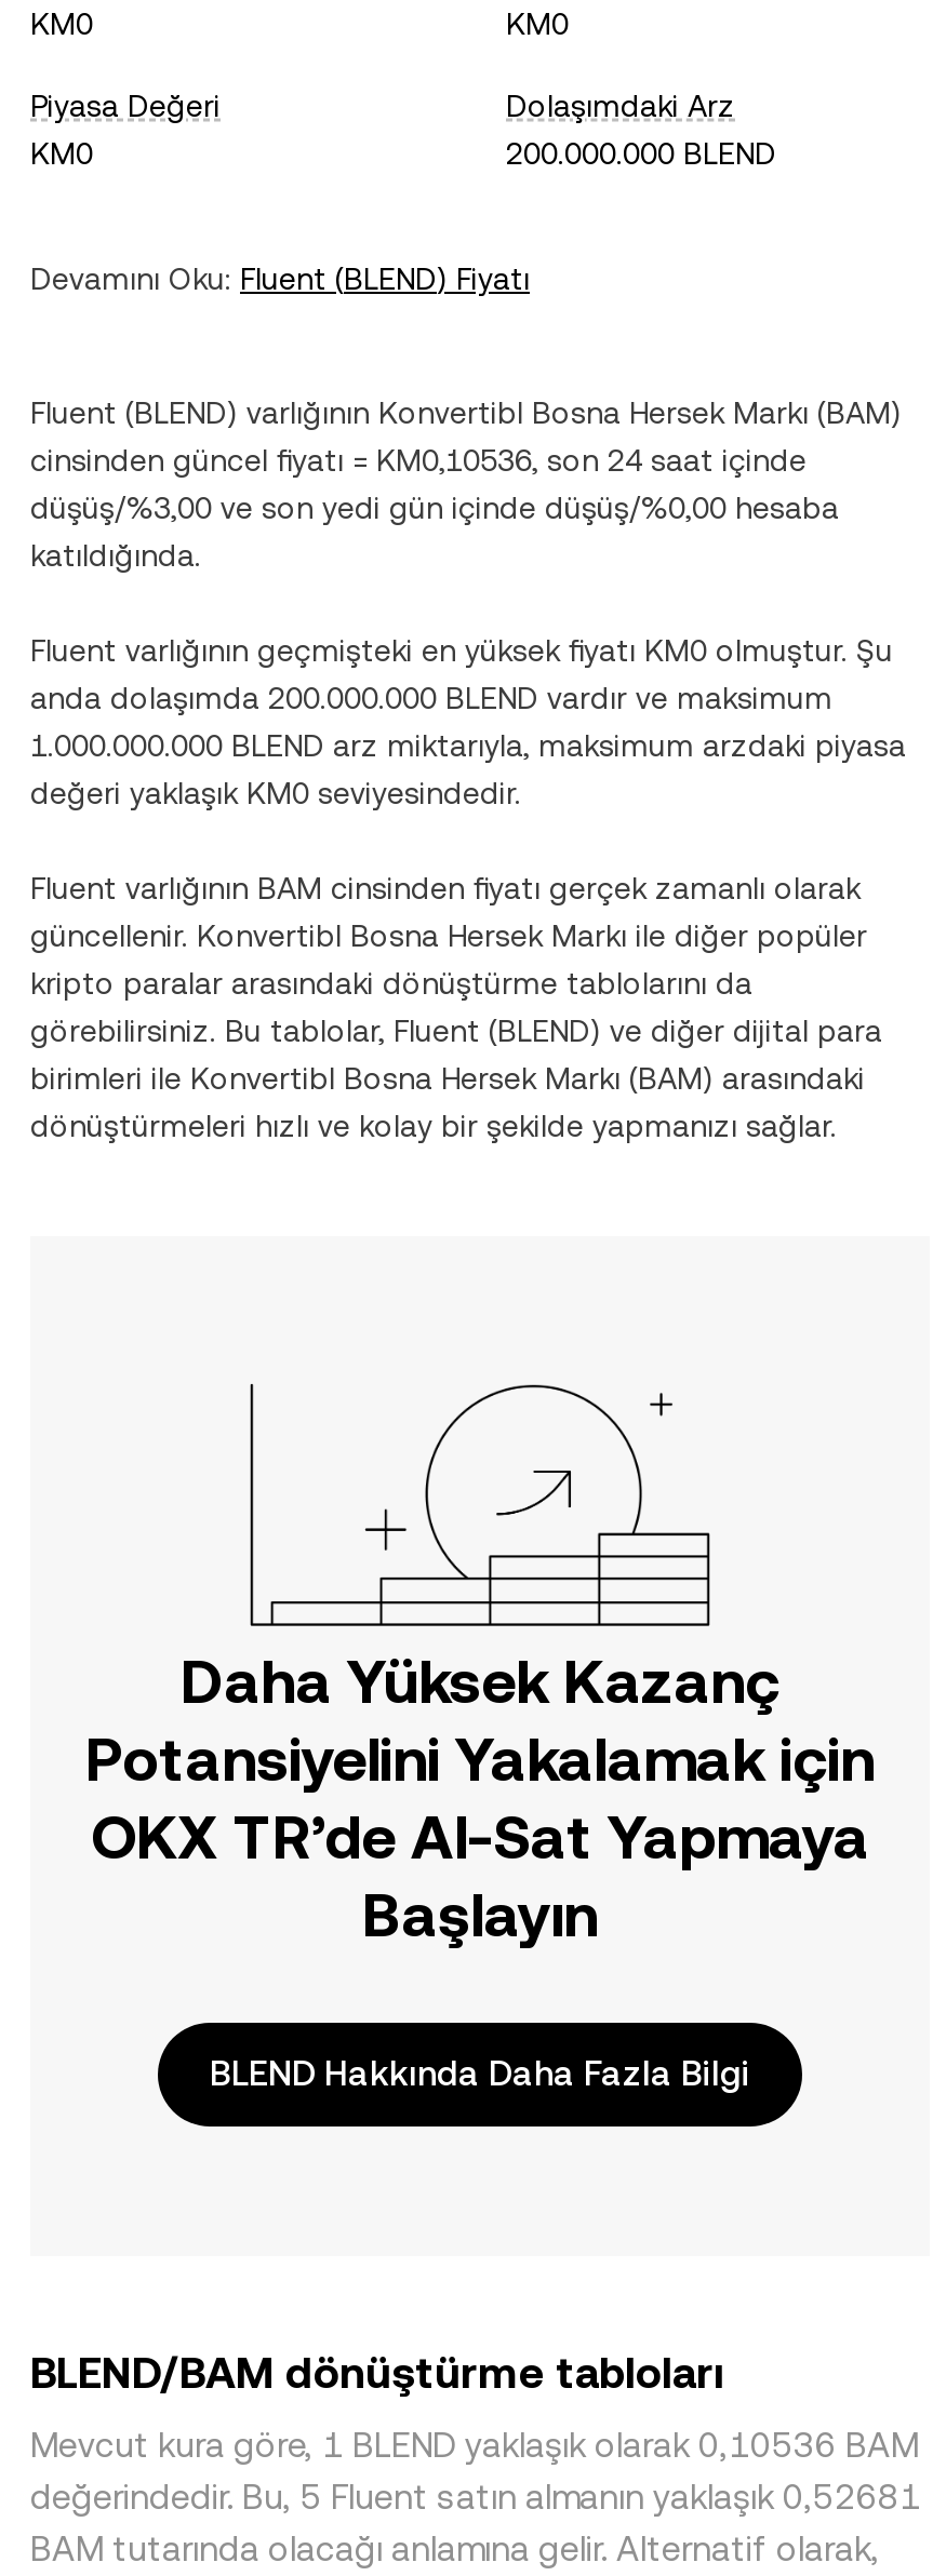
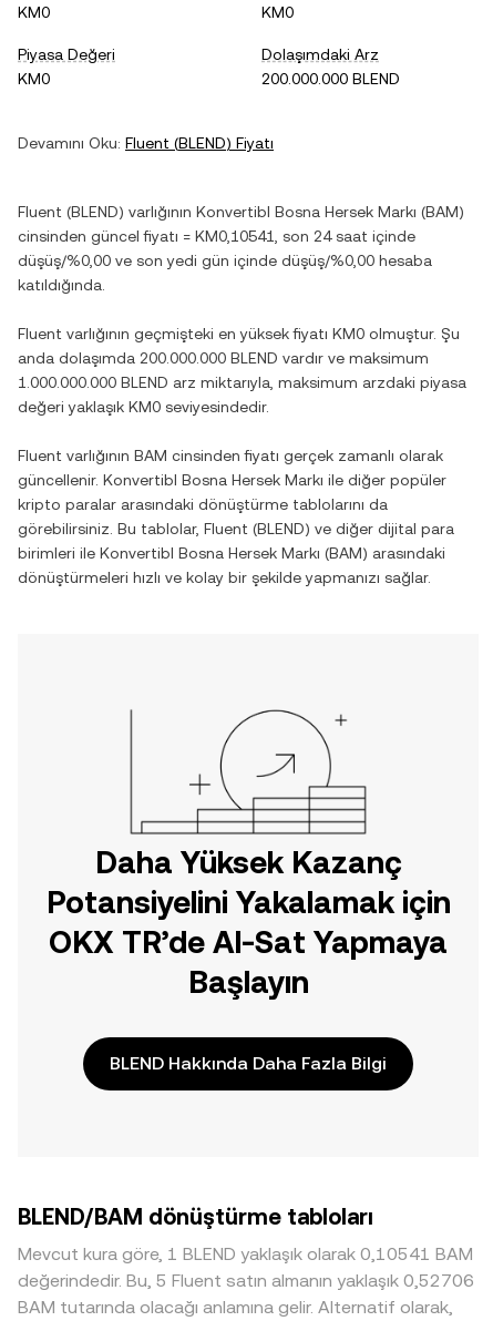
- cinsinden güncel fiyatı = KM0,10536, son 24 saat içinde
+ cinsinden güncel fiyatı = KM0,10541, son 24 saat içinde

- düşüş/%3,00 ve son yedi gün içinde düşüş/%0,00 hesaba
+ düşüş/%0,00 ve son yedi gün içinde düşüş/%0,00 hesaba

- Mevcut kura göre, 1 BLEND yaklaşık olarak 0,10536 BAM
+ Mevcut kura göre, 1 BLEND yaklaşık olarak 0,10541 BAM

- değerindedir. Bu, 5 Fluent satın almanın yaklaşık 0,52681
+ değerindedir. Bu, 5 Fluent satın almanın yaklaşık 0,52706
